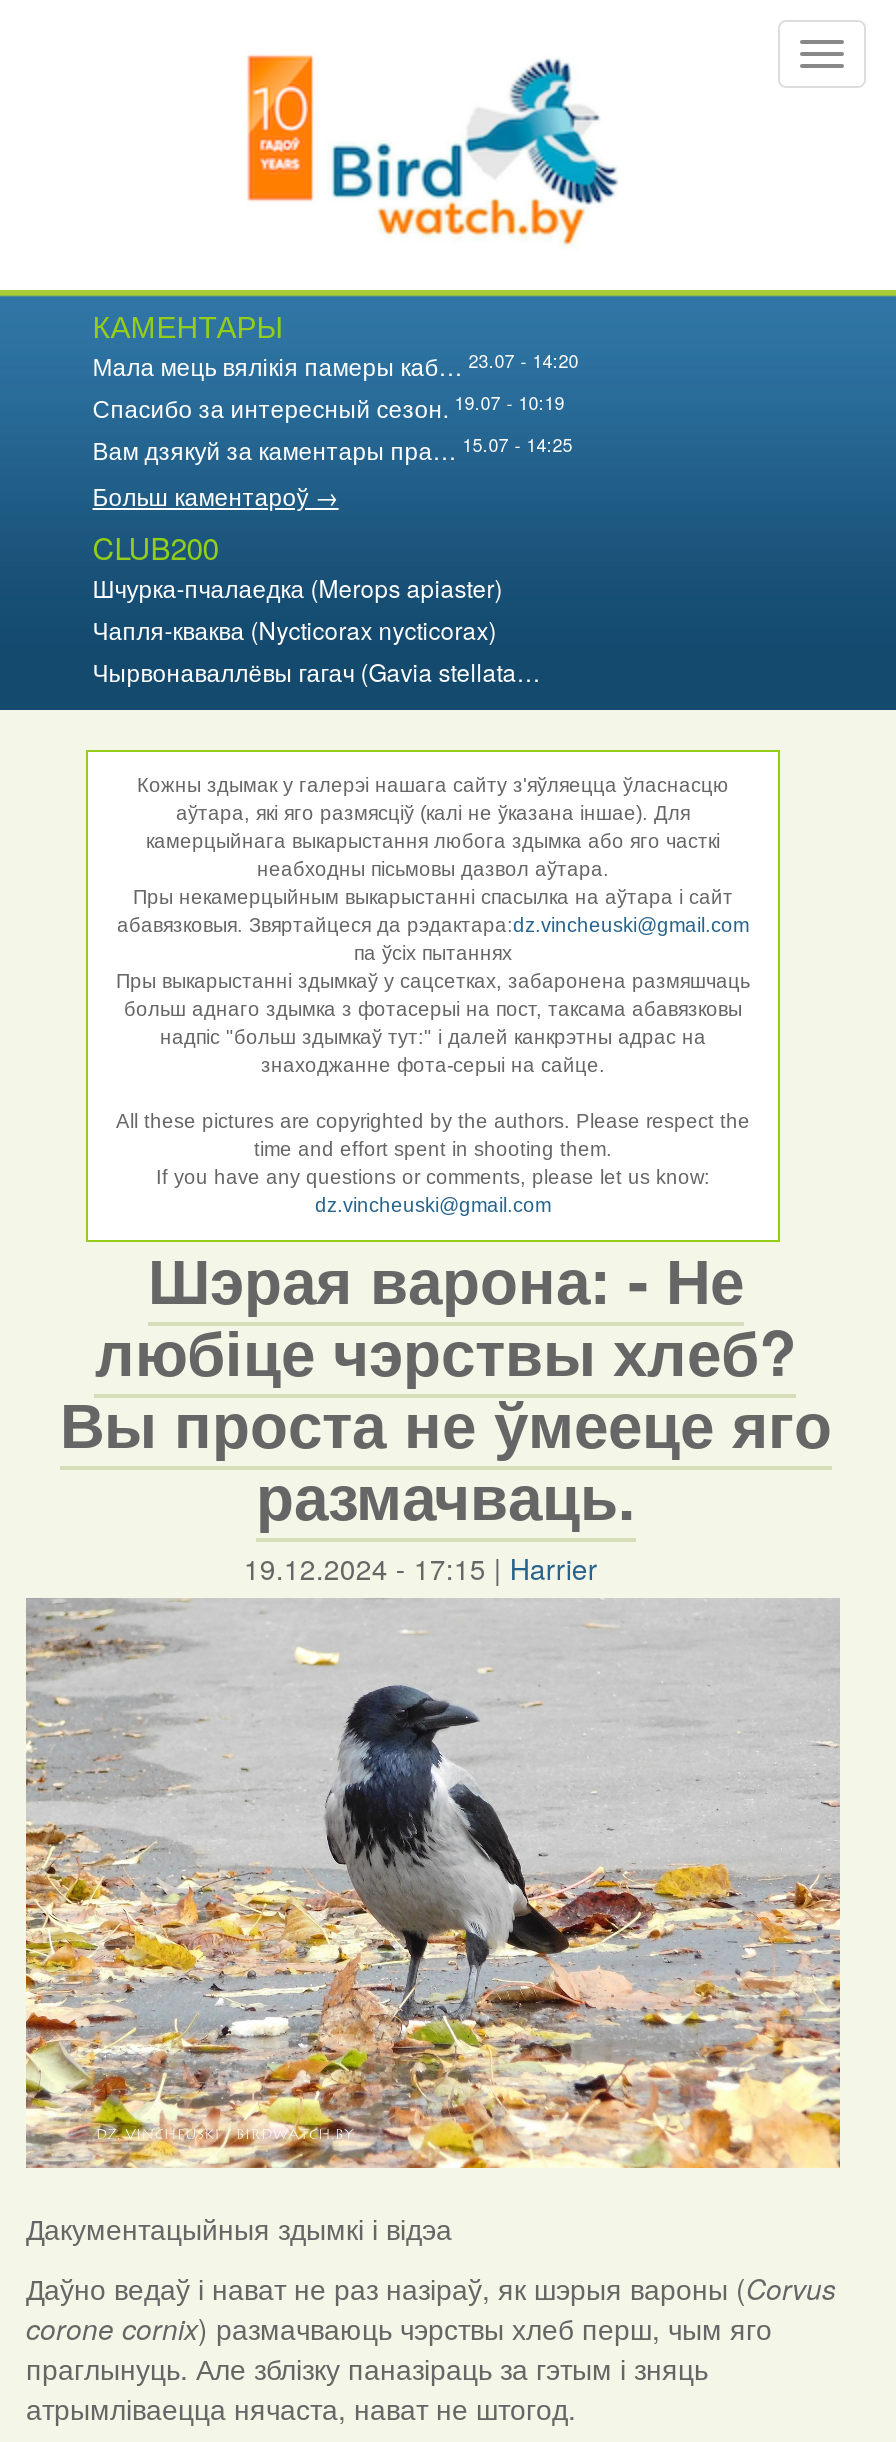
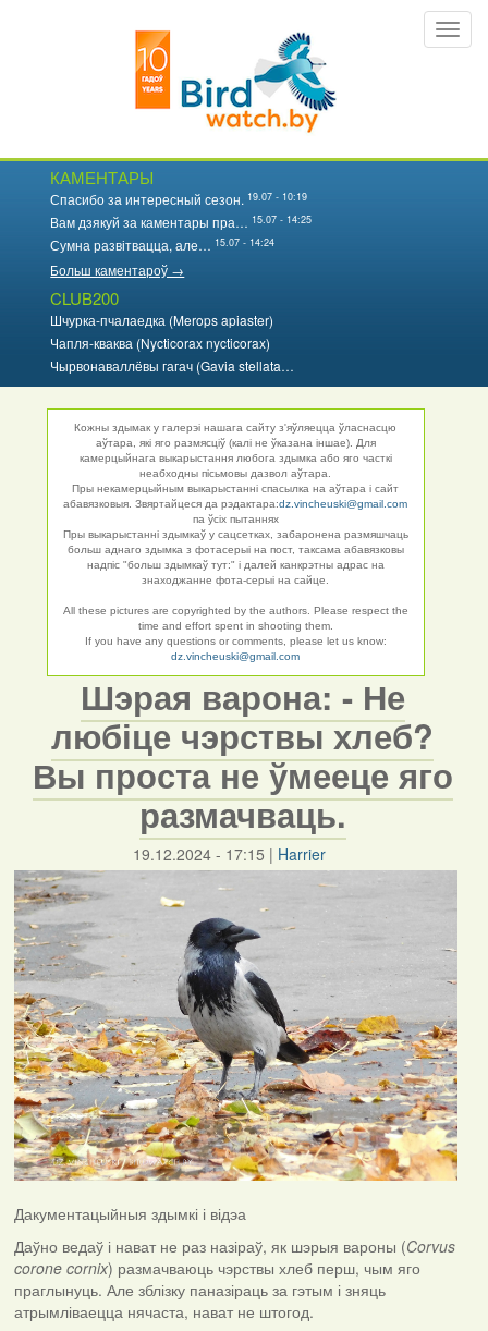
- Мала мець вялікія памеры каб… 23.07 - 14:20

moved up: Спасибо за интересный сезон. 19.07 - 10:19 | Вам дзякуй за каментары пра… 15.07 - 14:25

+ Сумна развітвацца, але… 15.07 - 14:24
